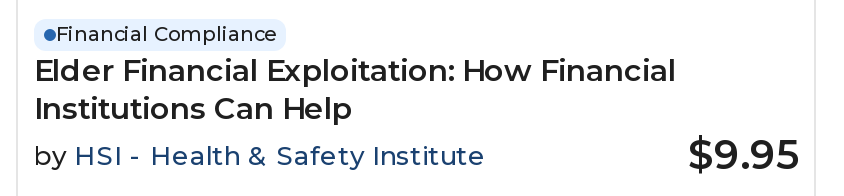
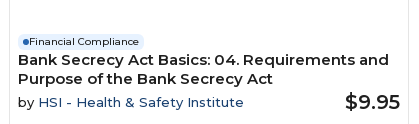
- Elder Financial Exploitation: How Financial
- Institutions Can Help
+ Bank Secrecy Act Basics: 04. Requirements and
+ Purpose of the Bank Secrecy Act
